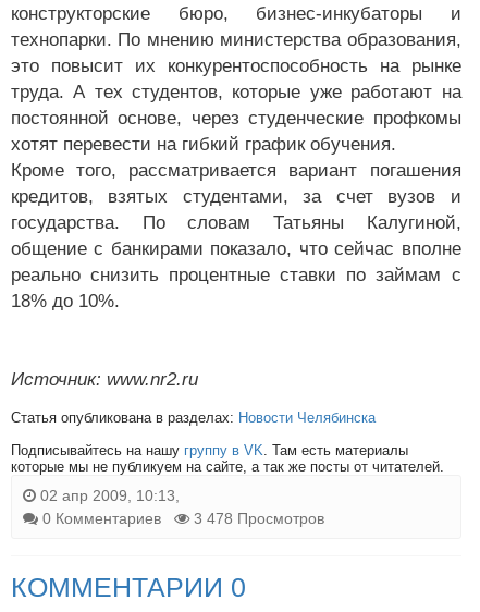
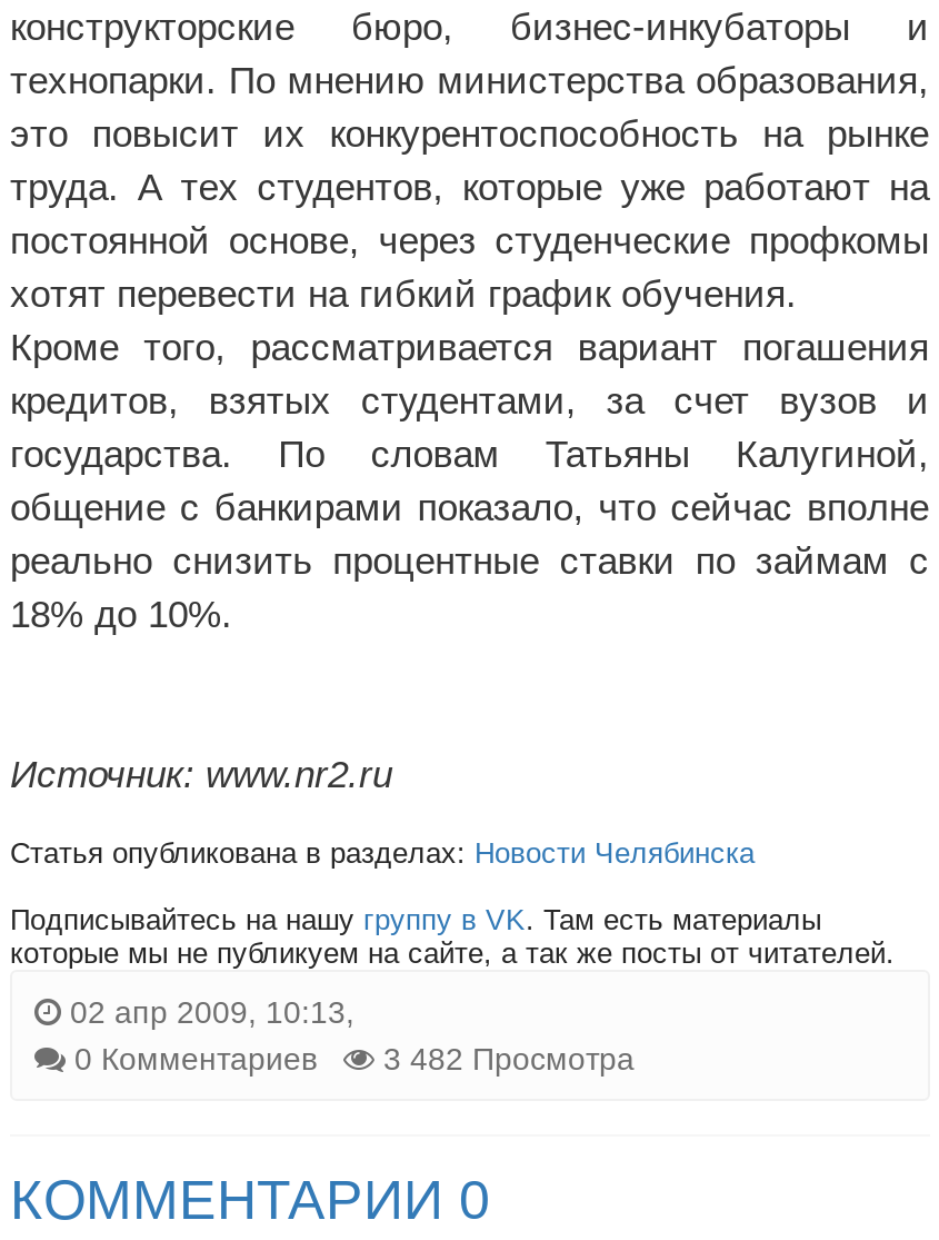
- 0 Комментариев 3 478 Просмотров
+ 0 Комментариев 3 482 Просмотра
